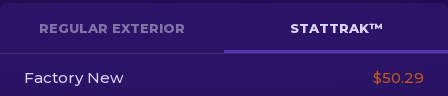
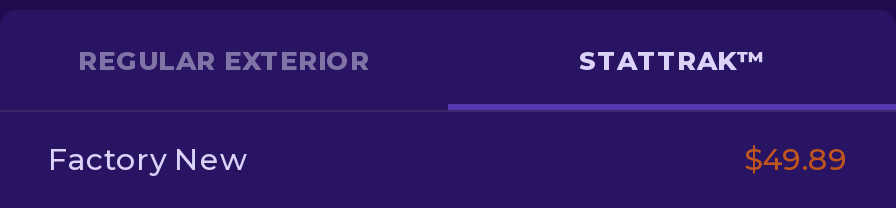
- $50.29
+ $49.89
